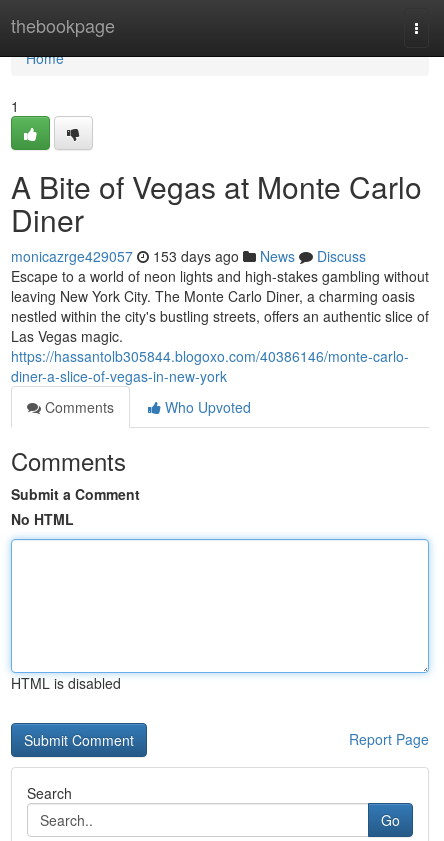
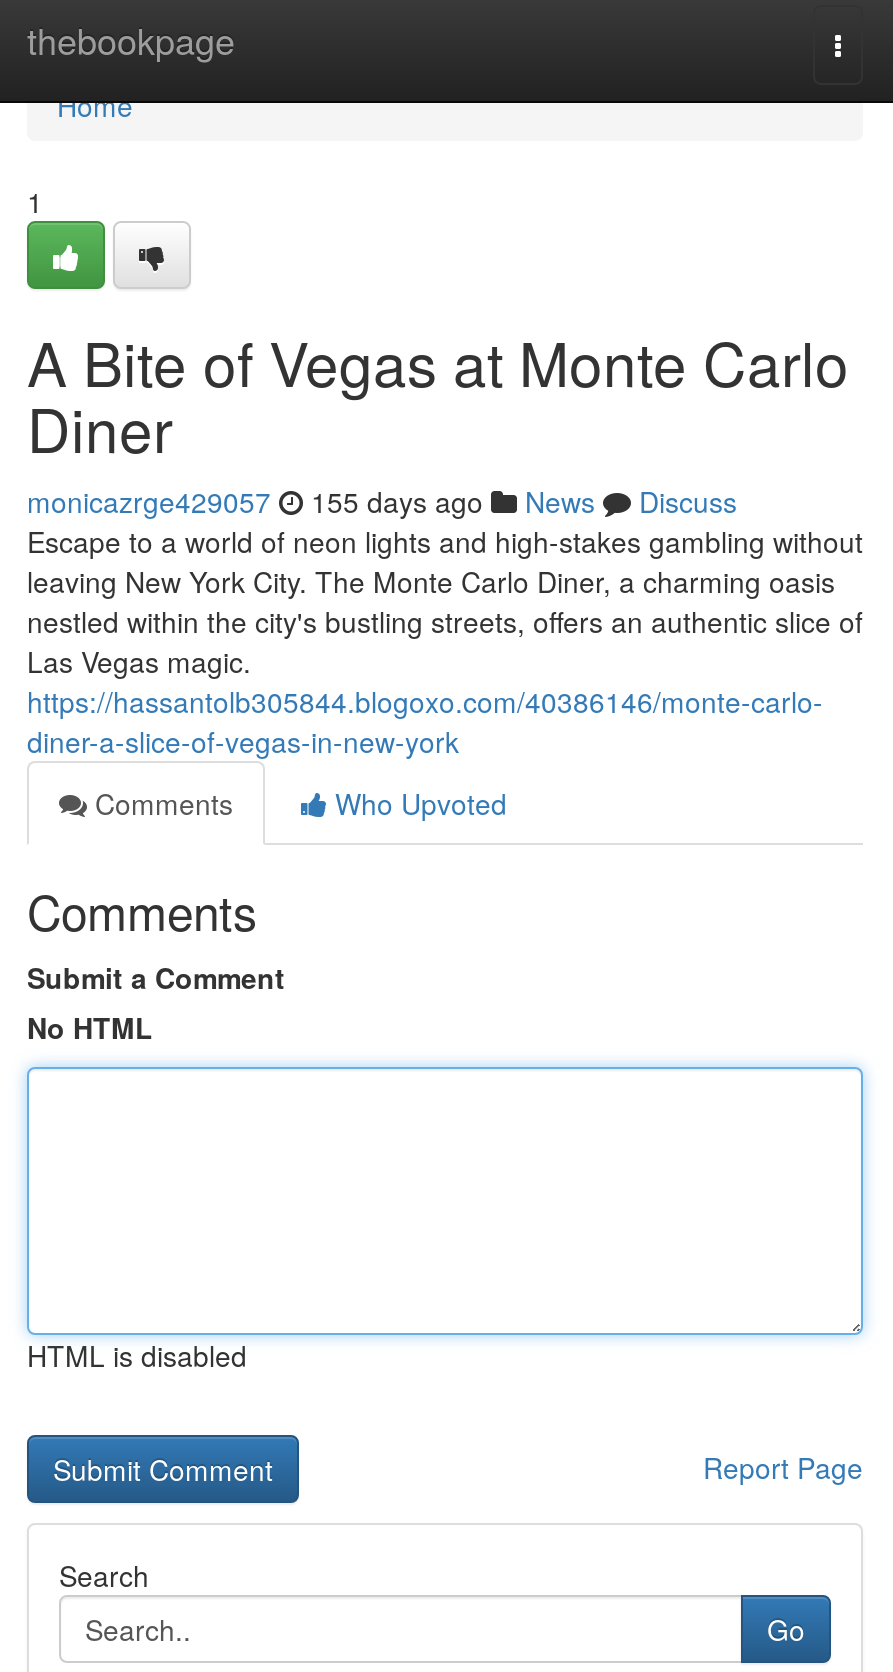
- monicazrge429057 153 days ago News Discuss
+ monicazrge429057 155 days ago News Discuss
